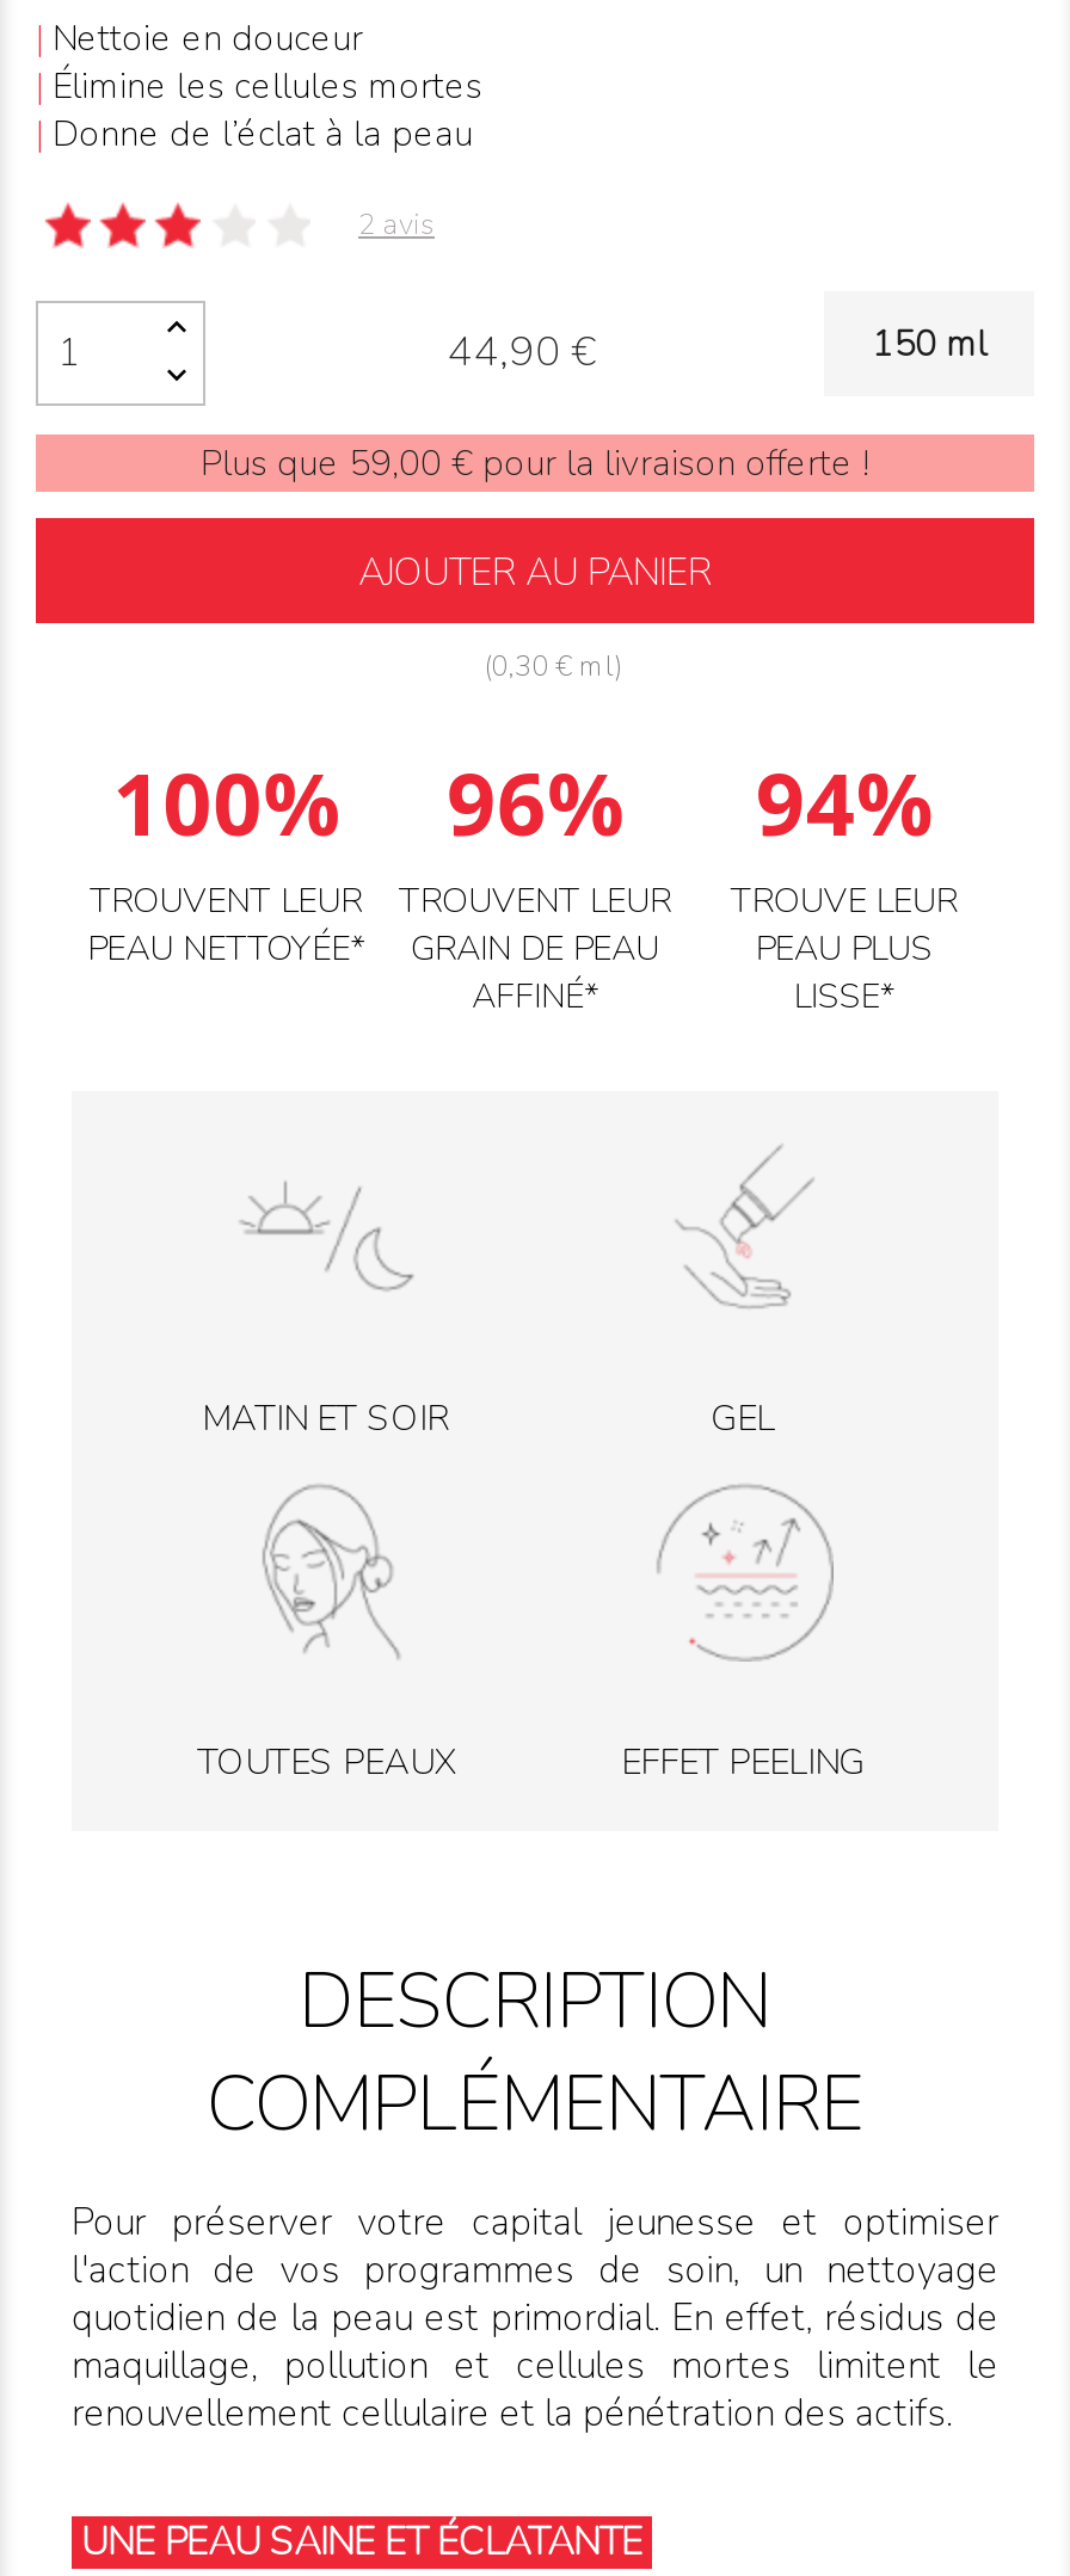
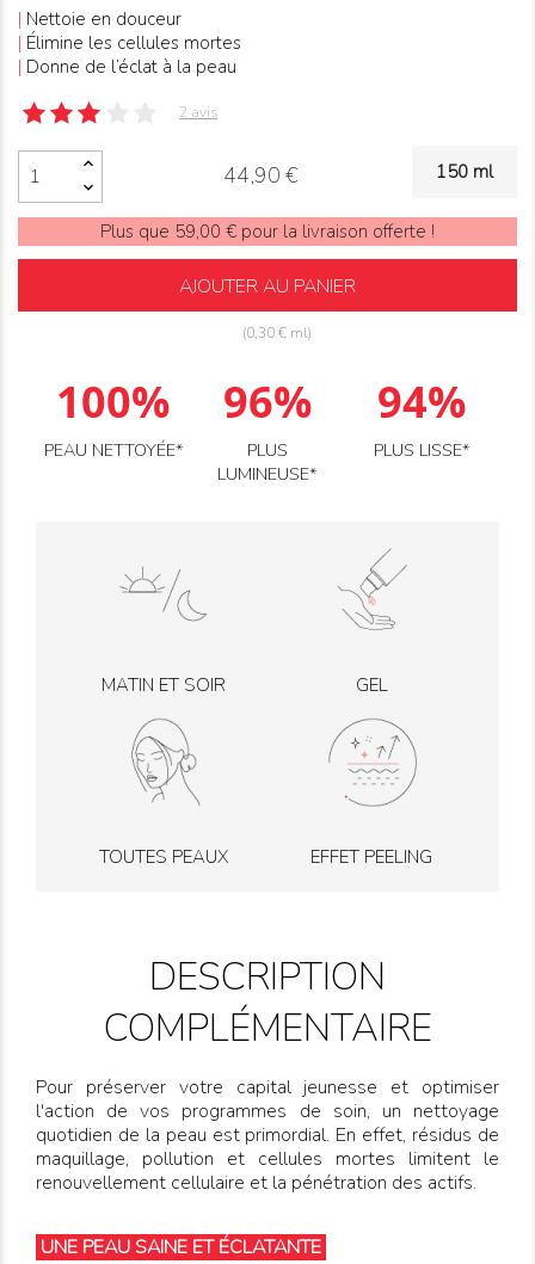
- TROUVENT LEUR

- TROUVENT LEUR
- GRAIN DE PEAU
- AFFINÉ*
+ PLUS
+ LUMINEUSE*

- TROUVE LEUR
- PEAU PLUS
- LISSE*
+ PLUS LISSE*
